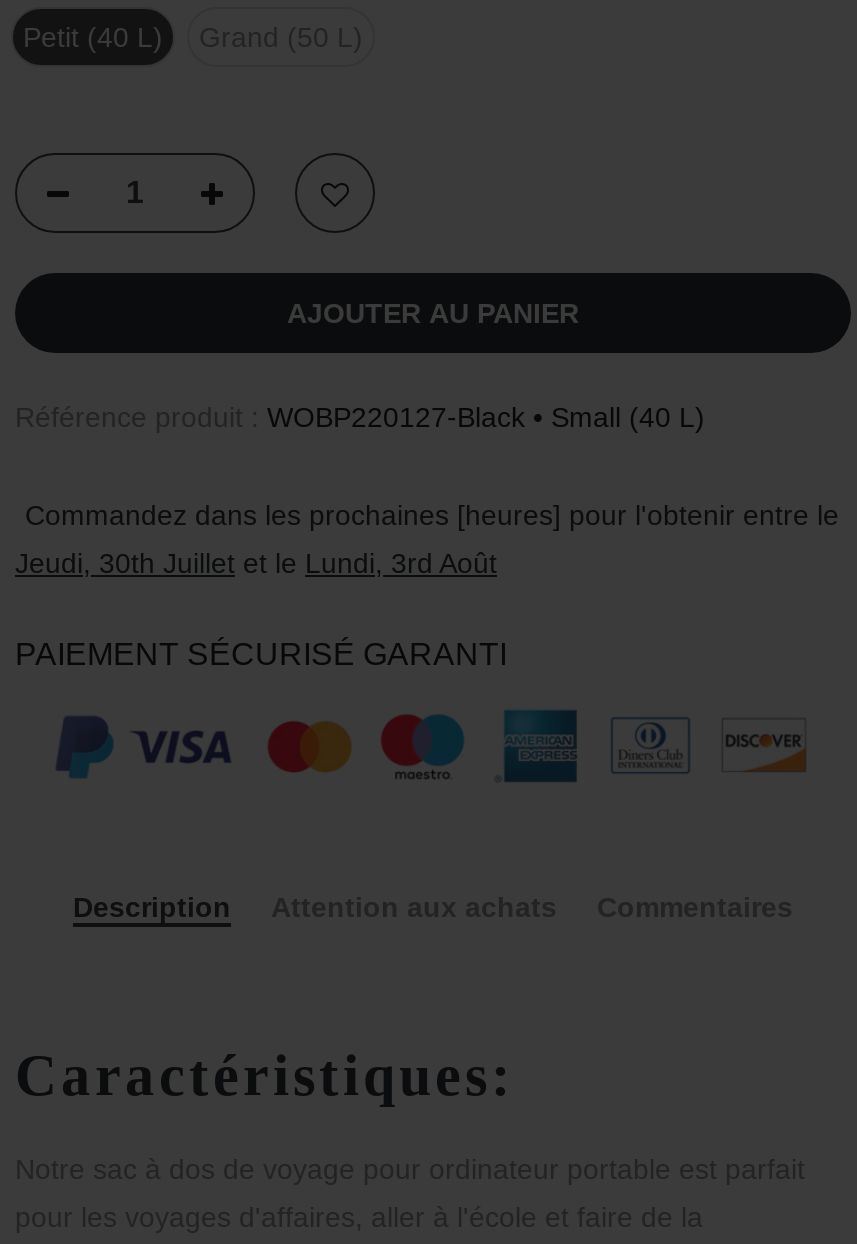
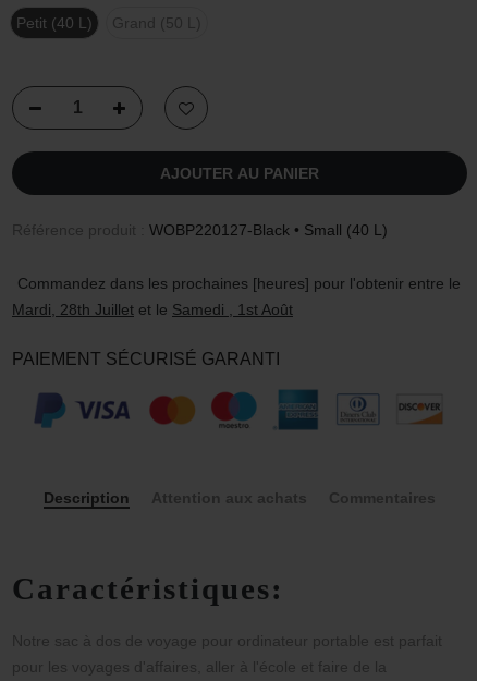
- Jeudi, 30th Juillet et le Lundi, 3rd Août
+ Mardi, 28th Juillet et le Samedi , 1st Août
